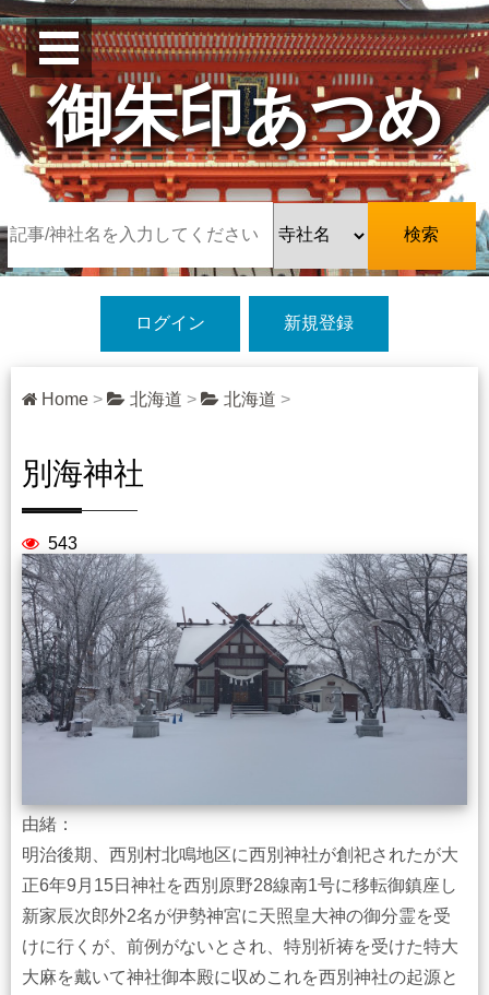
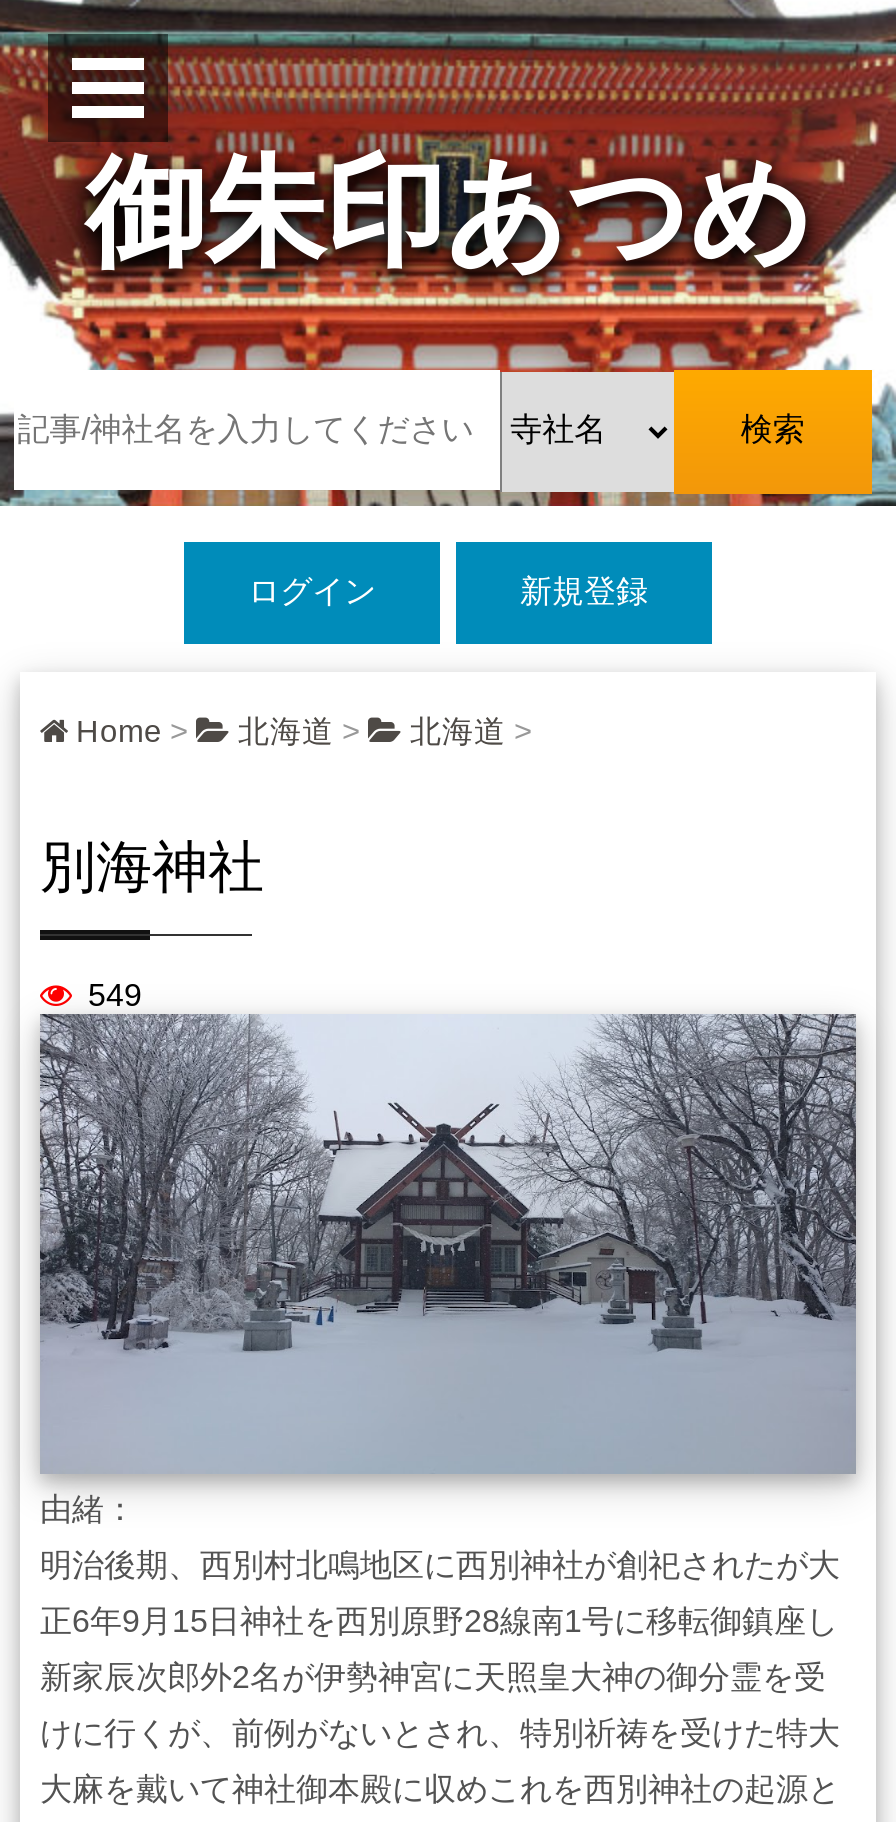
- 543
+ 549
